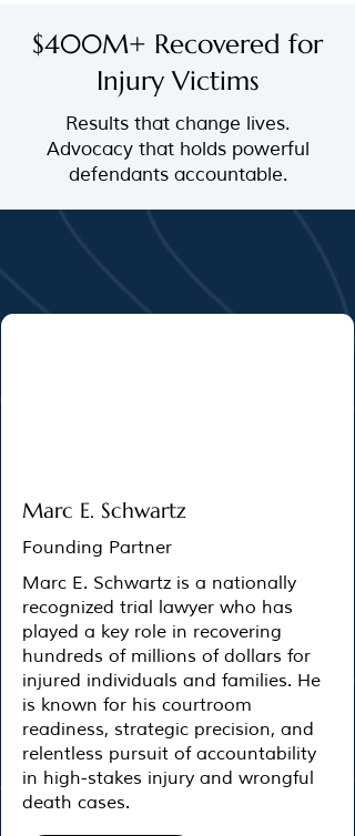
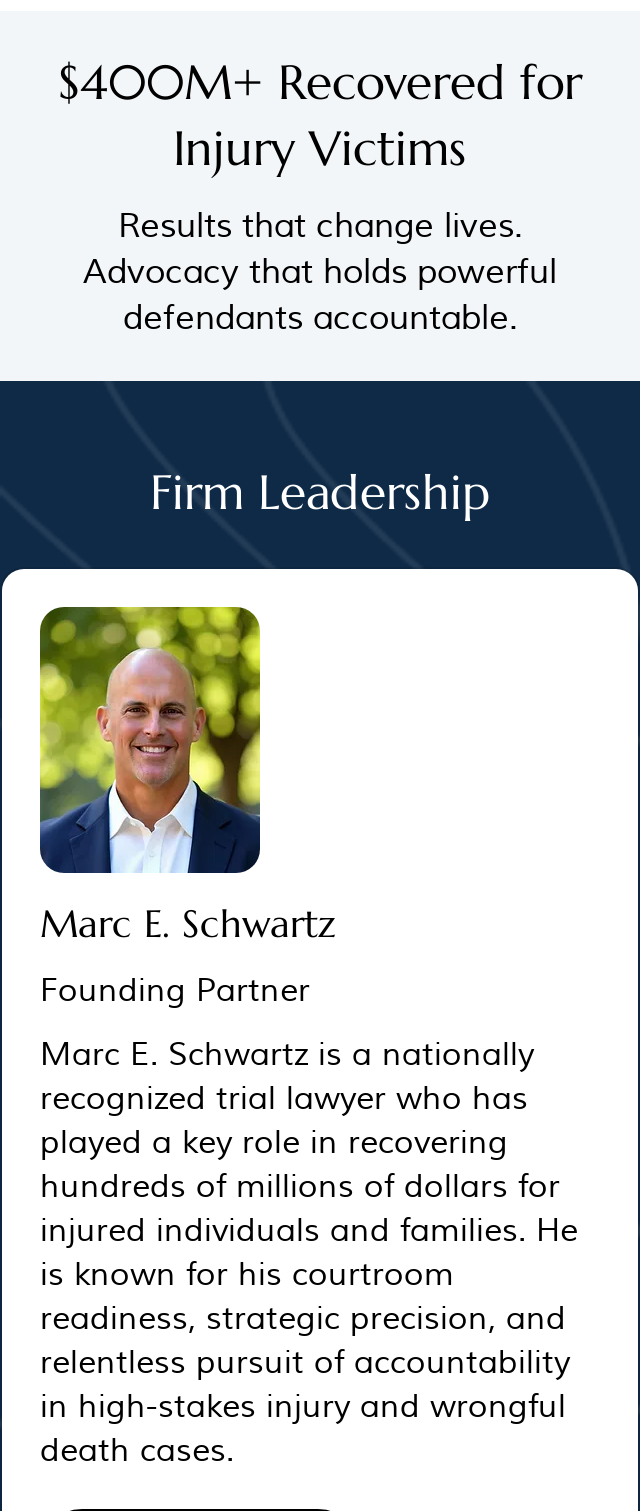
+ [image]

+ Firm Leadership
